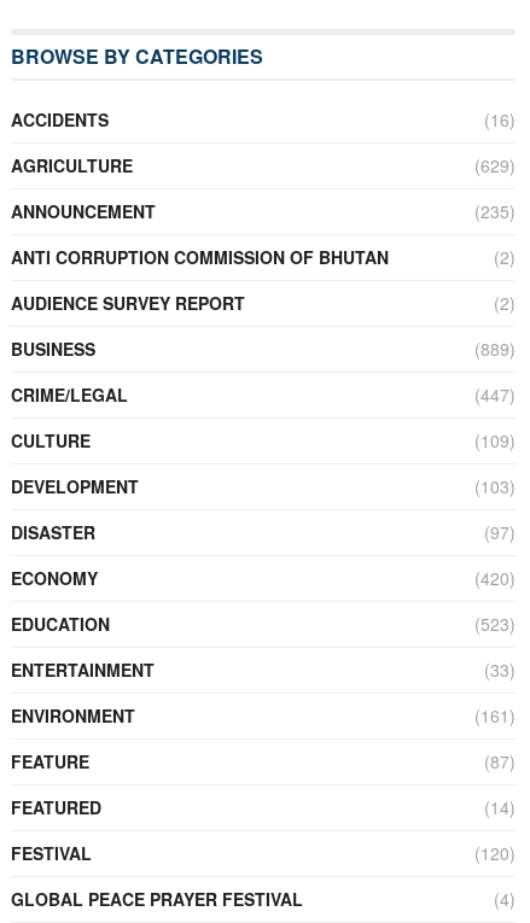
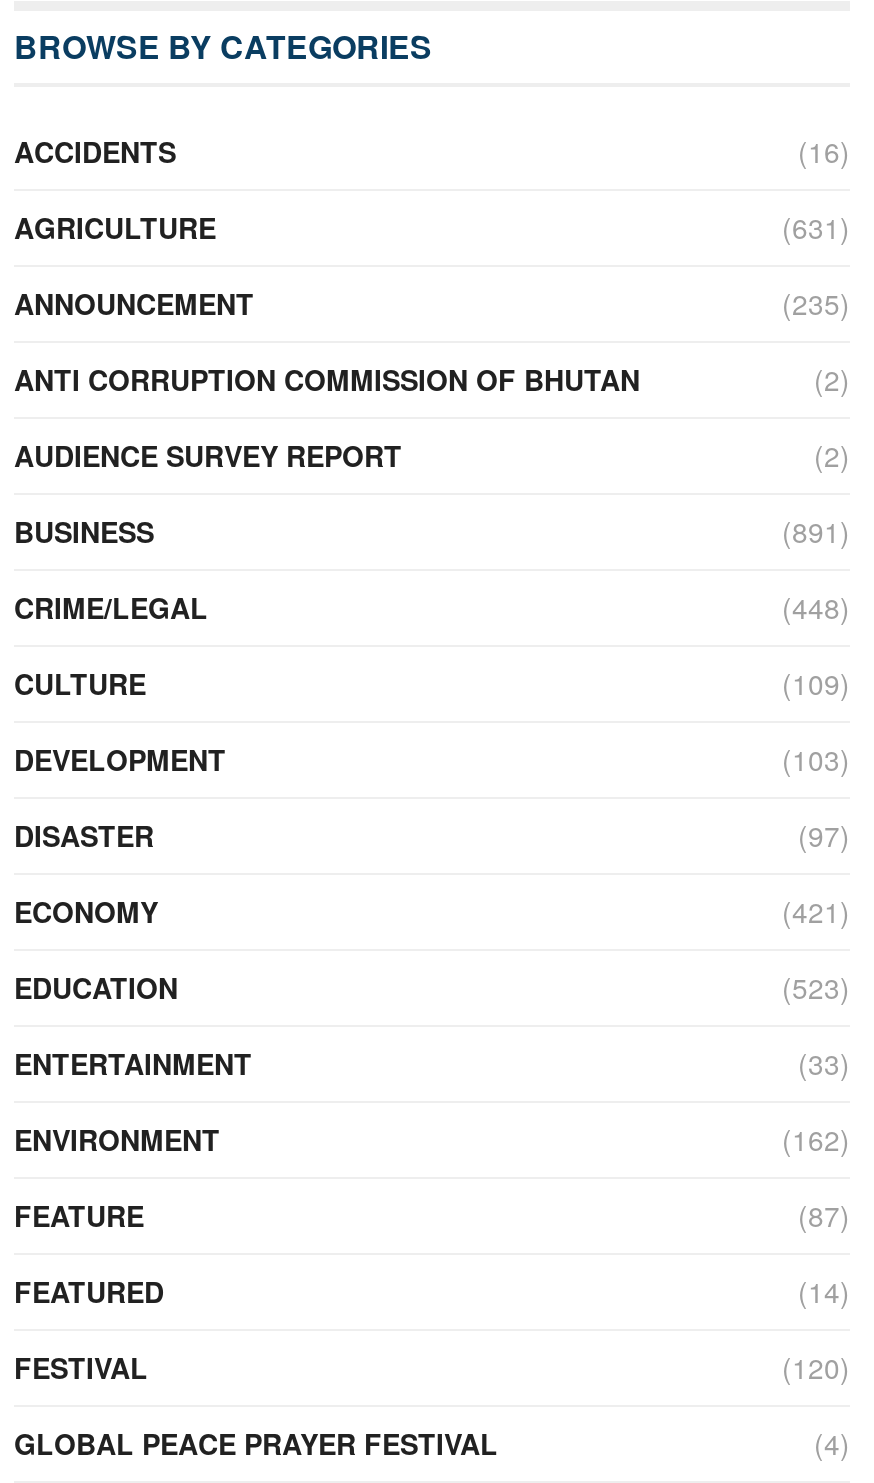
- (629)
+ (631)

- (889)
+ (891)

- (447)
+ (448)

- (420)
+ (421)

- (161)
+ (162)
